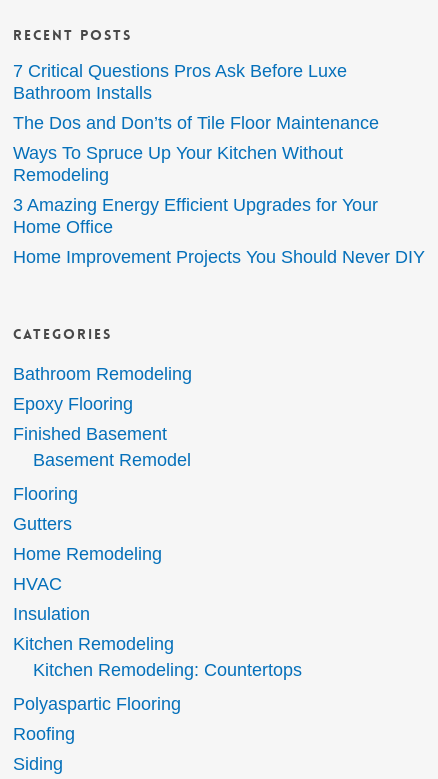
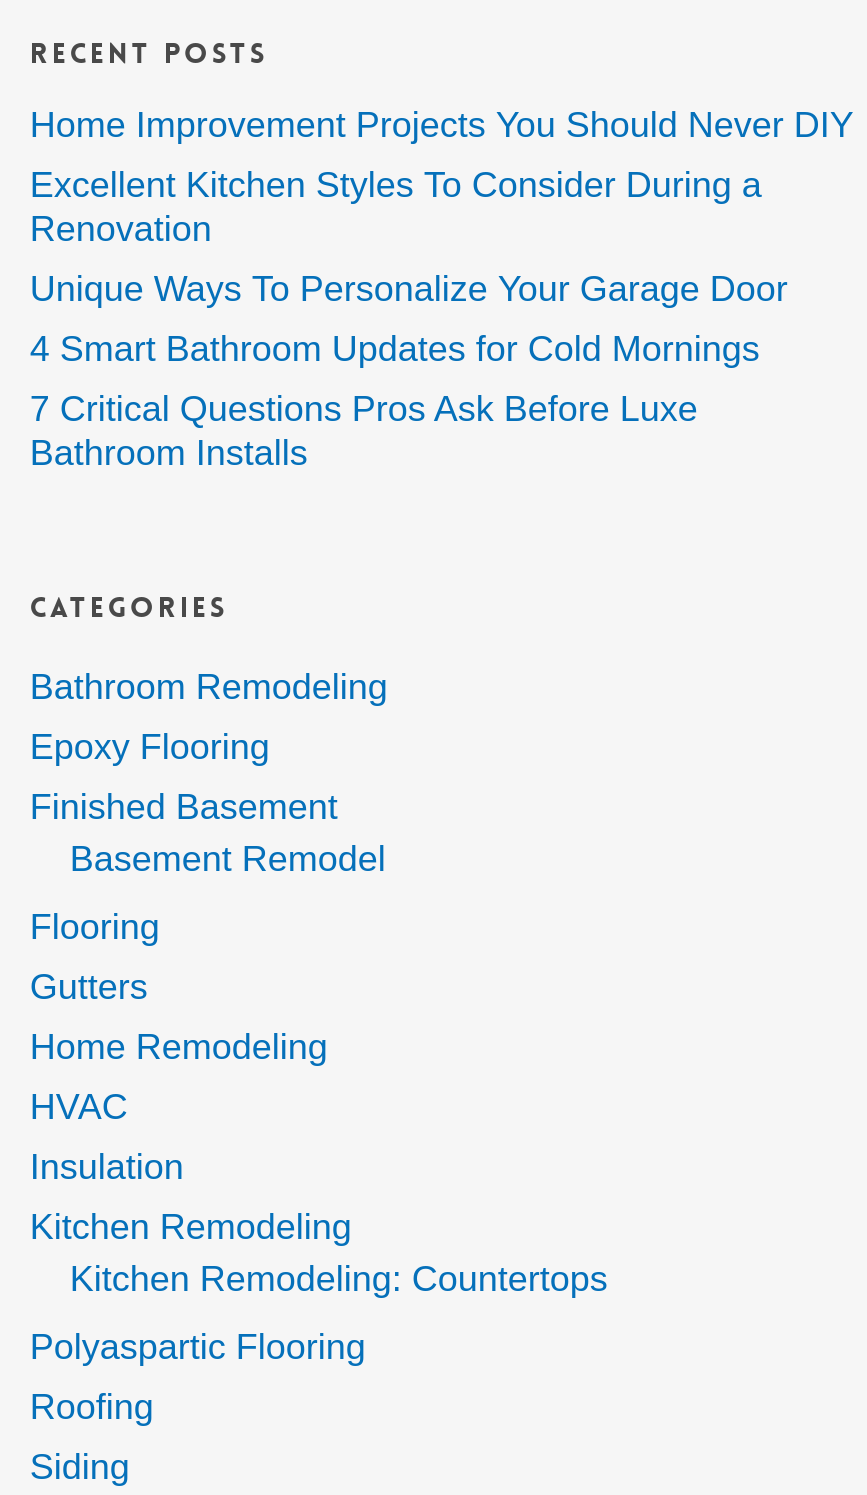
+ Excellent Kitchen Styles To Consider During a
+ Renovation
+ Unique Ways To Personalize Your Garage Door
+ 4 Smart Bathroom Updates for Cold Mornings

moved down: 7 Critical Questions Pros Ask Before Luxe | Bathroom Installs

- The Dos and Don’ts of Tile Floor Maintenance
- Ways To Spruce Up Your Kitchen Without
- Remodeling
- 3 Amazing Energy Efficient Upgrades for Your
- Home Office

moved up: Home Improvement Projects You Should Never DIY
